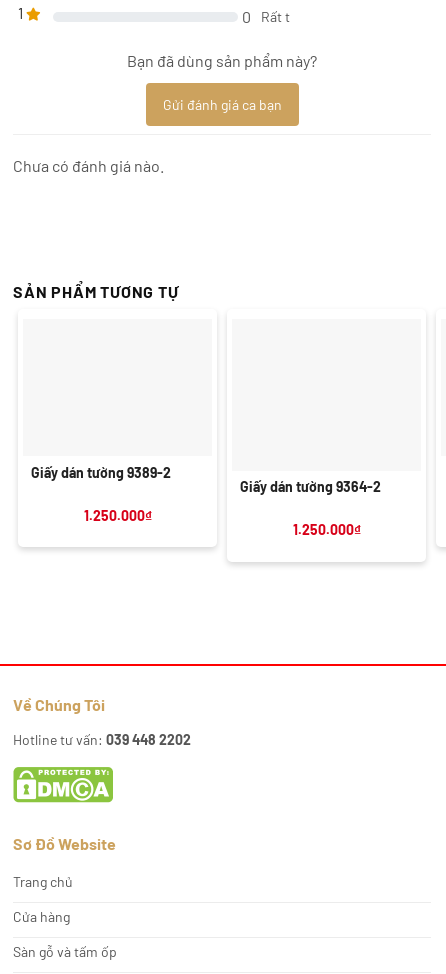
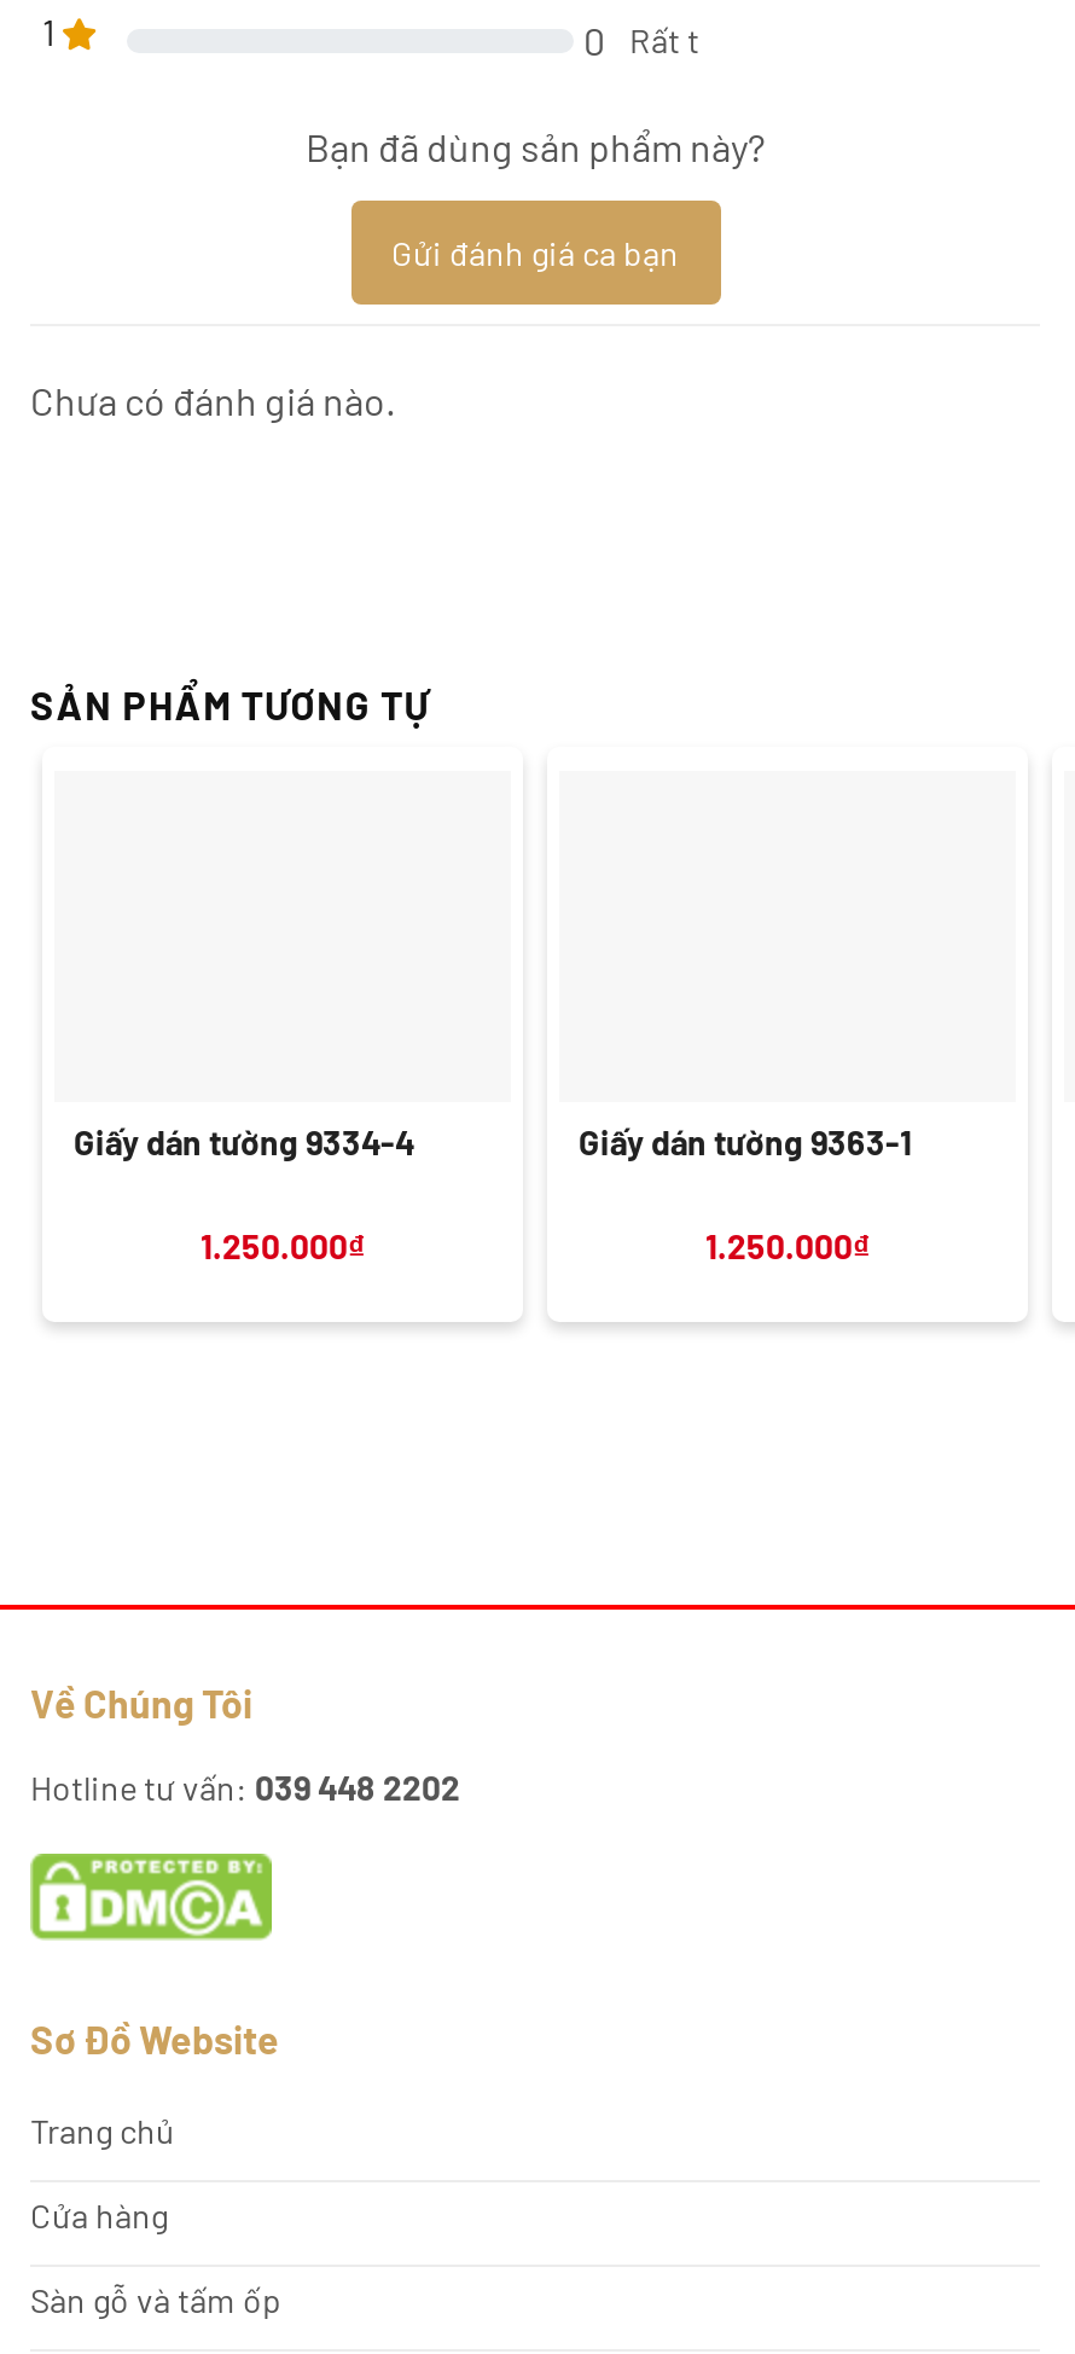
- Giấy dán tường 9389-2
+ Giấy dán tường 9334-4

- Giấy dán tường 9364-2
+ Giấy dán tường 9363-1
